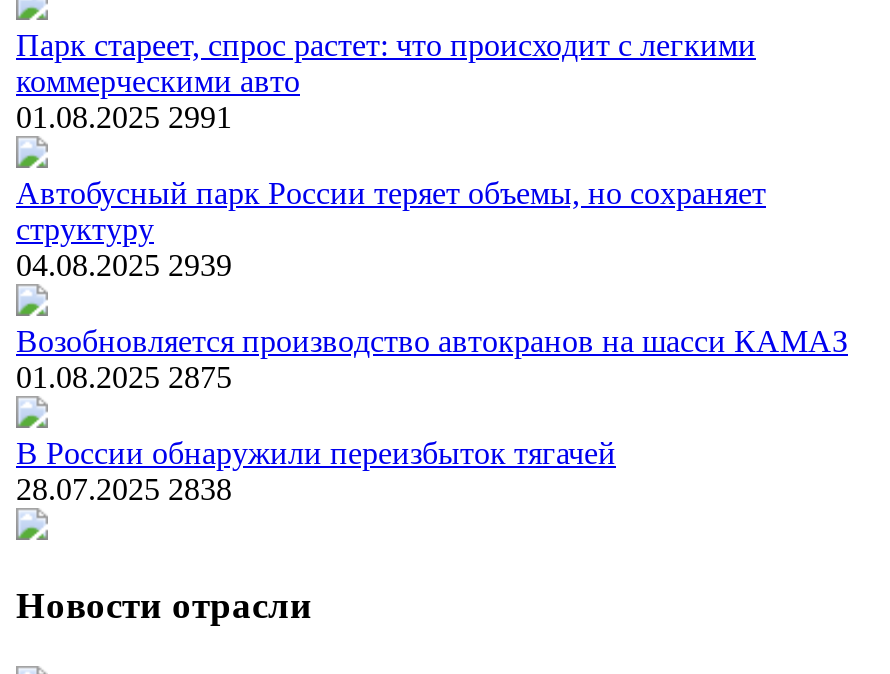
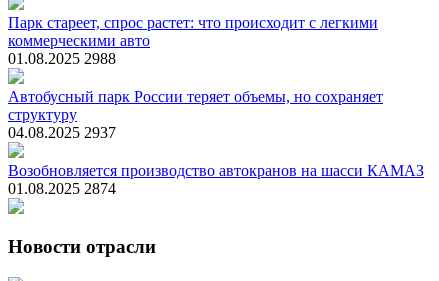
- 01.08.2025 2991
+ 01.08.2025 2988

- 04.08.2025 2939
+ 04.08.2025 2937

- 01.08.2025 2875
- В России обнаружили переизбыток тягачей
- 28.07.2025 2838
+ 01.08.2025 2874
